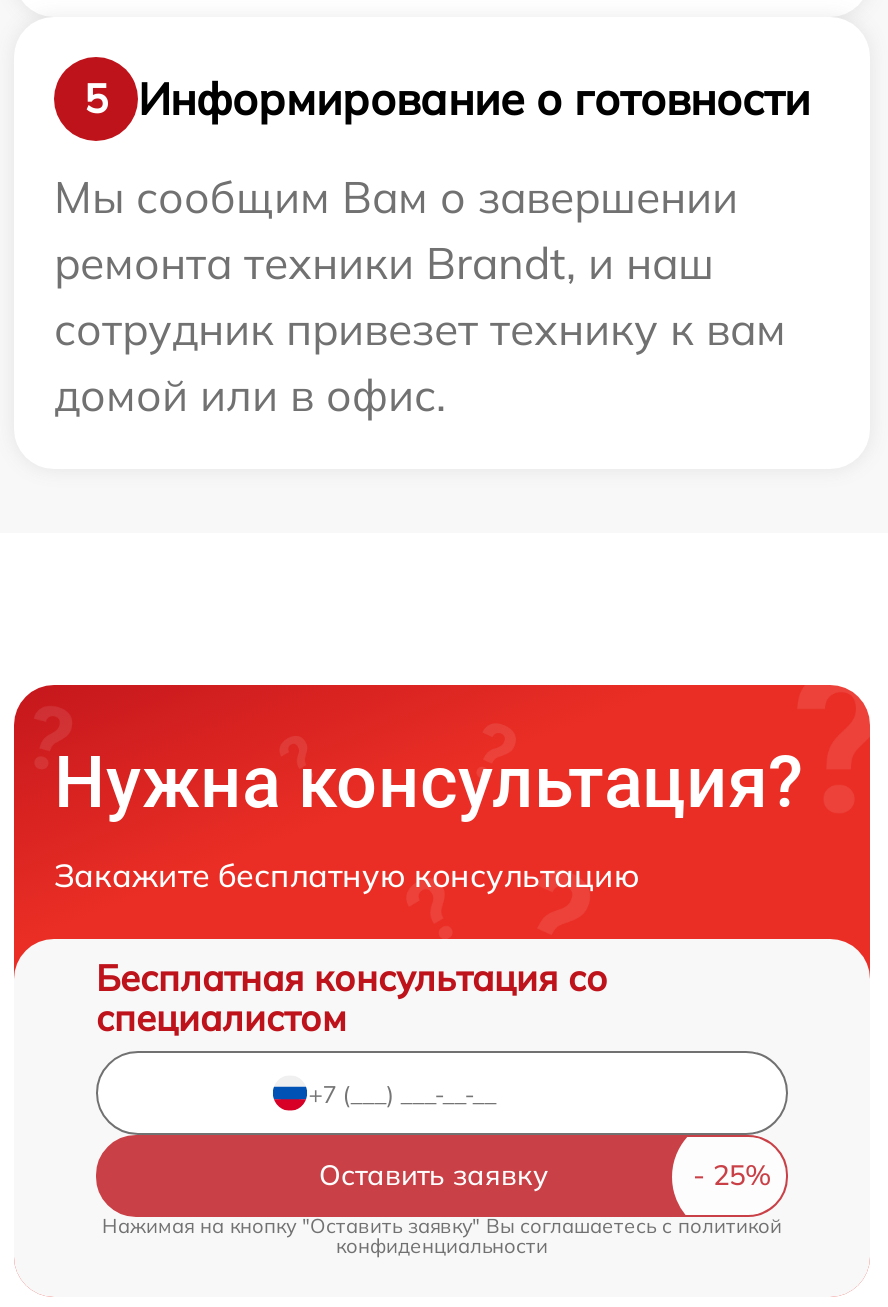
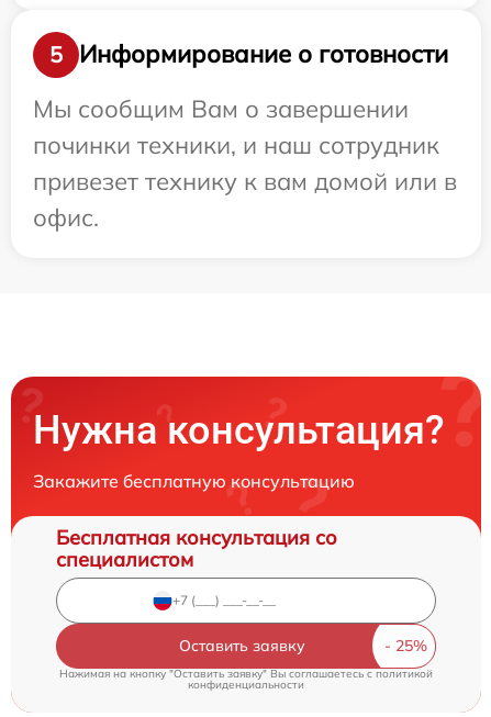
- ремонта техники Brandt, и наш
- сотрудник привезет технику к вам
- домой или в офис.
+ починки техники, и наш сотрудник
+ привезет технику к вам домой или в
+ офис.
